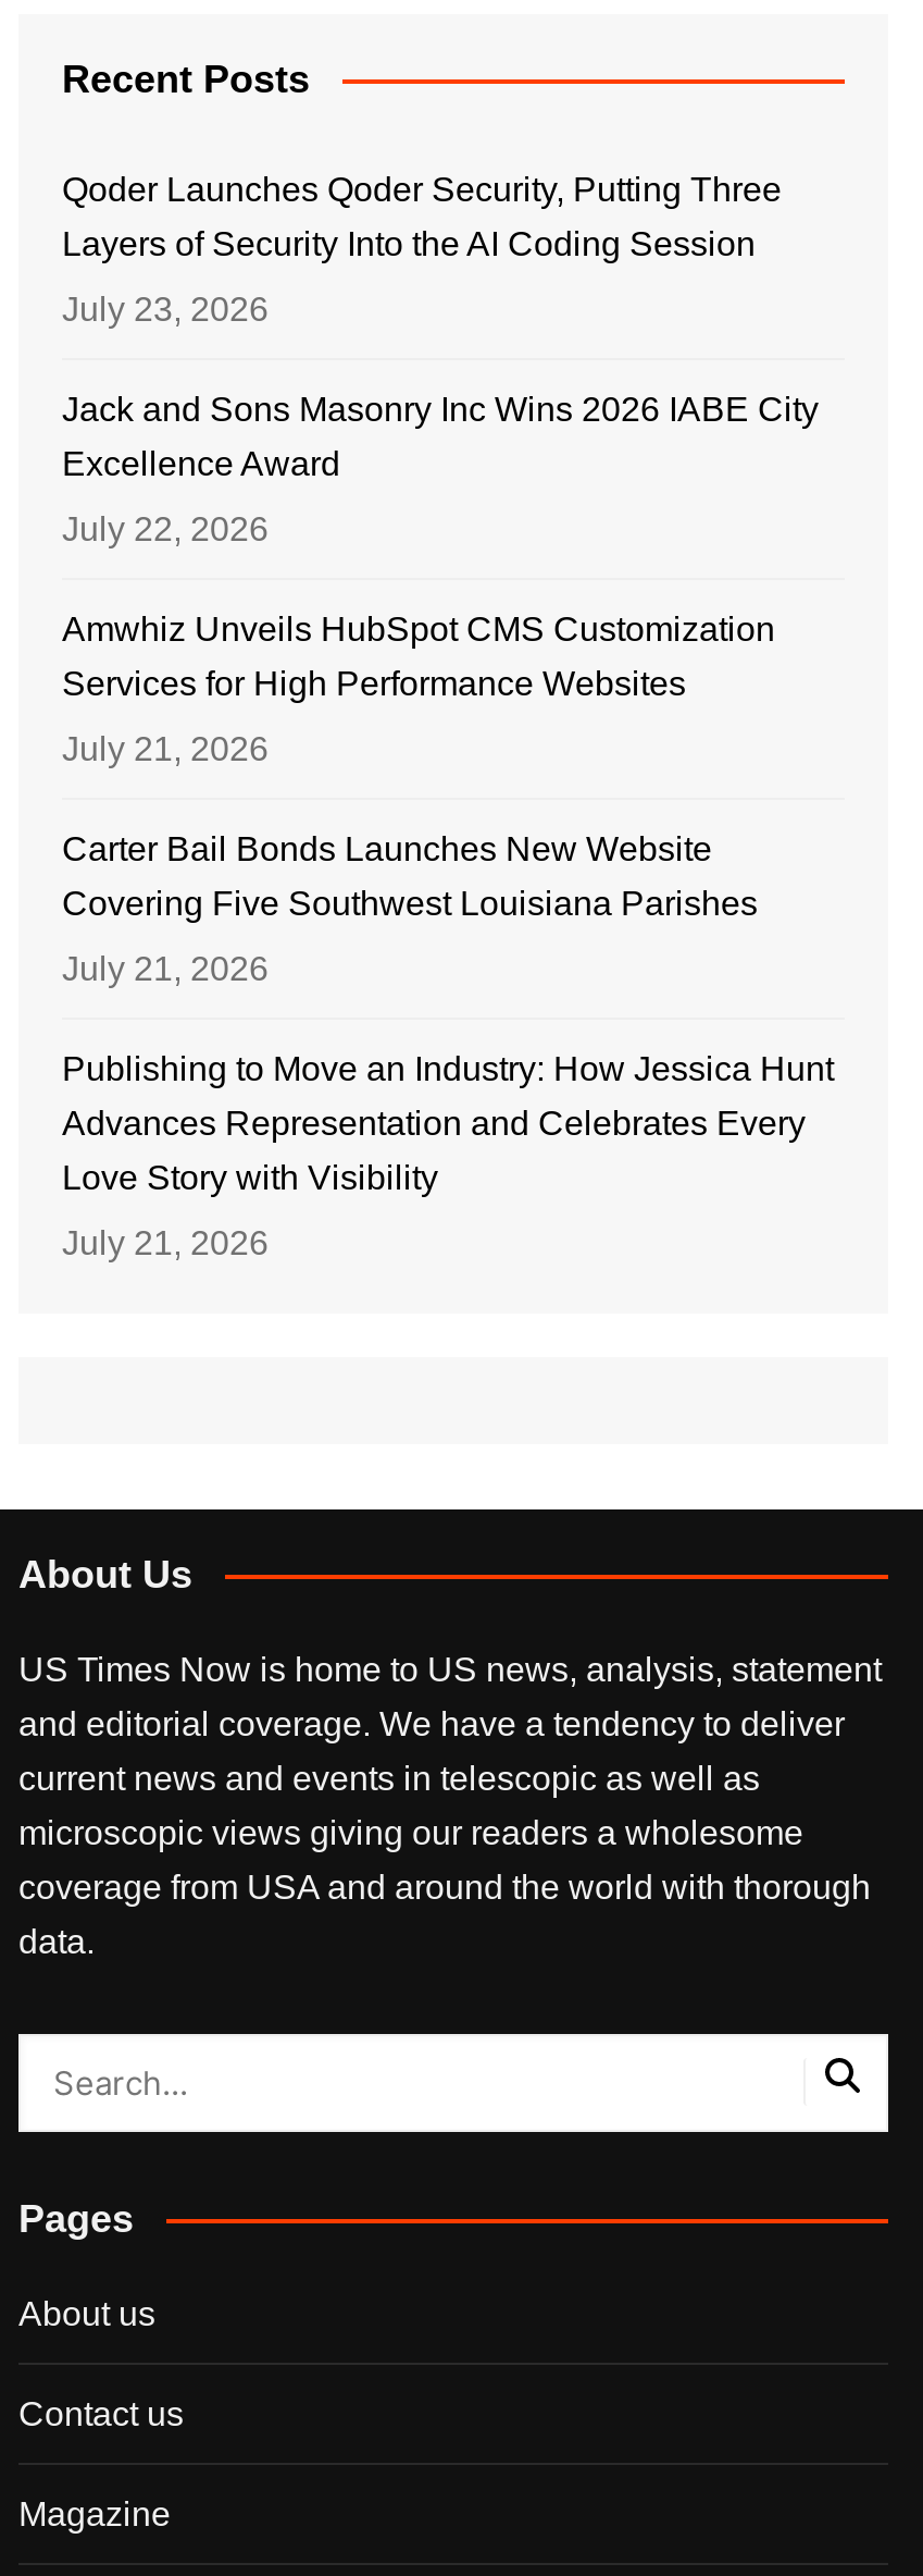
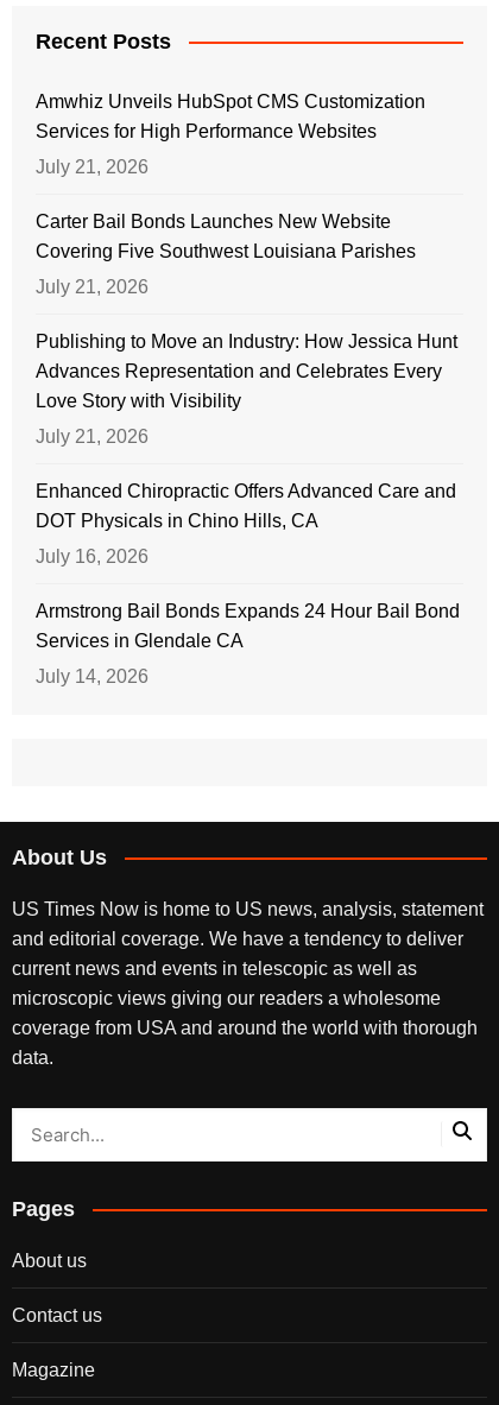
- Qoder Launches Qoder Security, Putting Three
- Layers of Security Into the AI Coding Session
- July 23, 2026
- Jack and Sons Masonry Inc Wins 2026 IABE City
- Excellence Award
- July 22, 2026

moved up: Amwhiz Unveils HubSpot CMS Customization | Services for High Performance Websites | July 21, 2026 | ... | Love Story with Visibility | July 21, 2026

+ Enhanced Chiropractic Offers Advanced Care and
+ DOT Physicals in Chino Hills, CA
+ July 16, 2026
+ Armstrong Bail Bonds Expands 24 Hour Bail Bond
+ Services in Glendale CA
+ July 14, 2026
